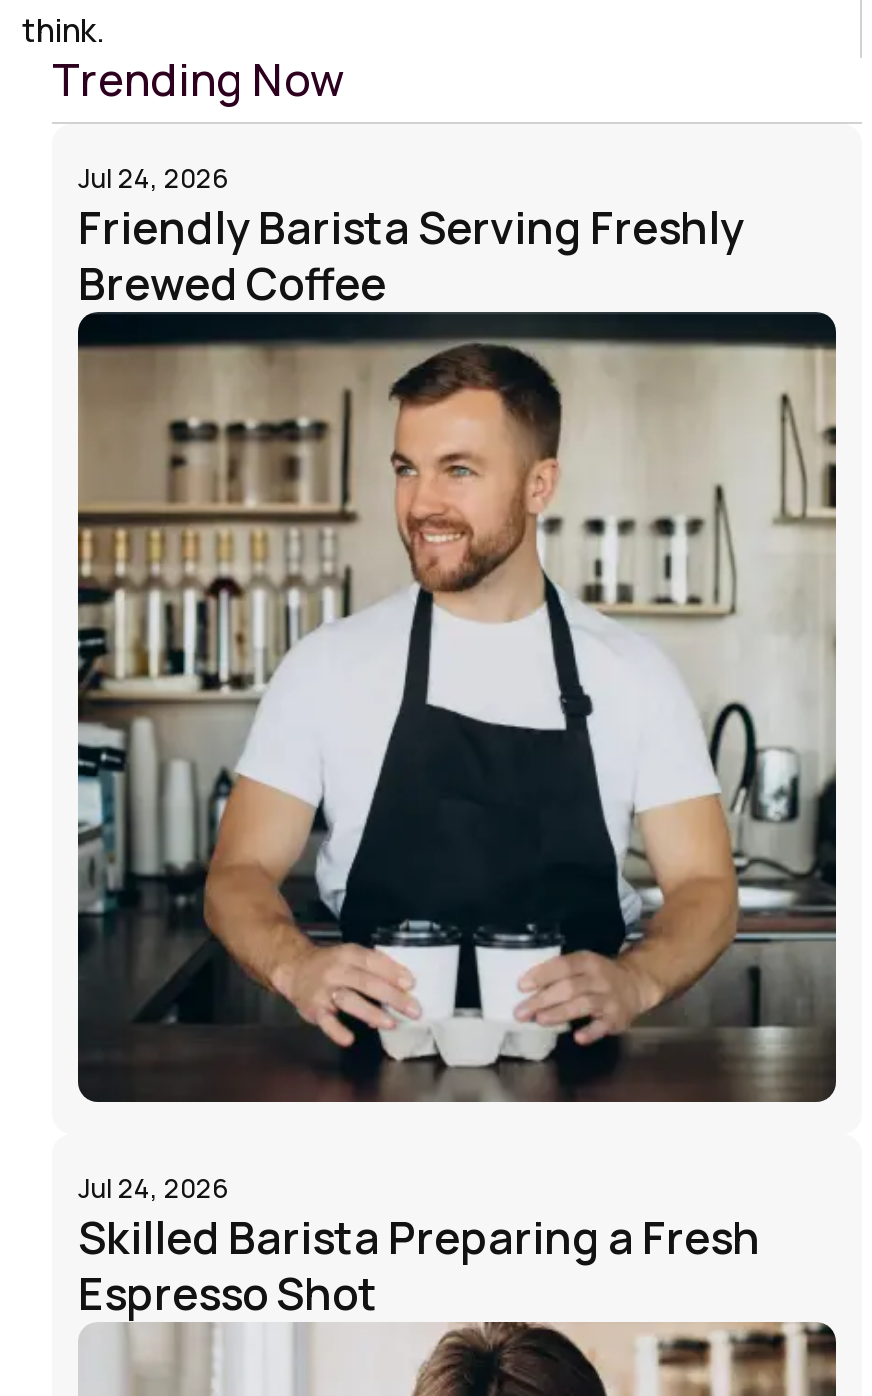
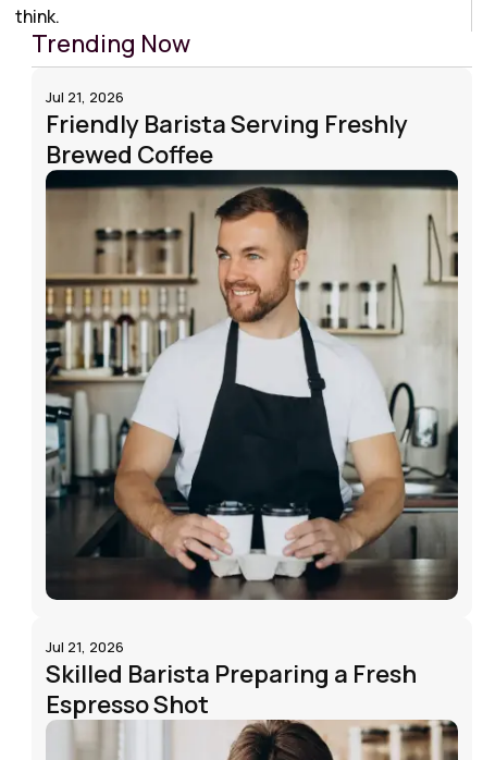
- Jul 24, 2026
+ Jul 21, 2026

- Jul 24, 2026
+ Jul 21, 2026
